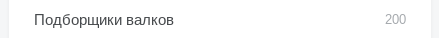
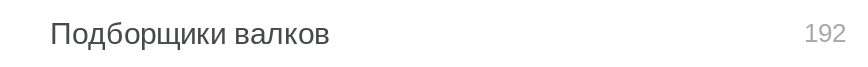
- 200
+ 192
